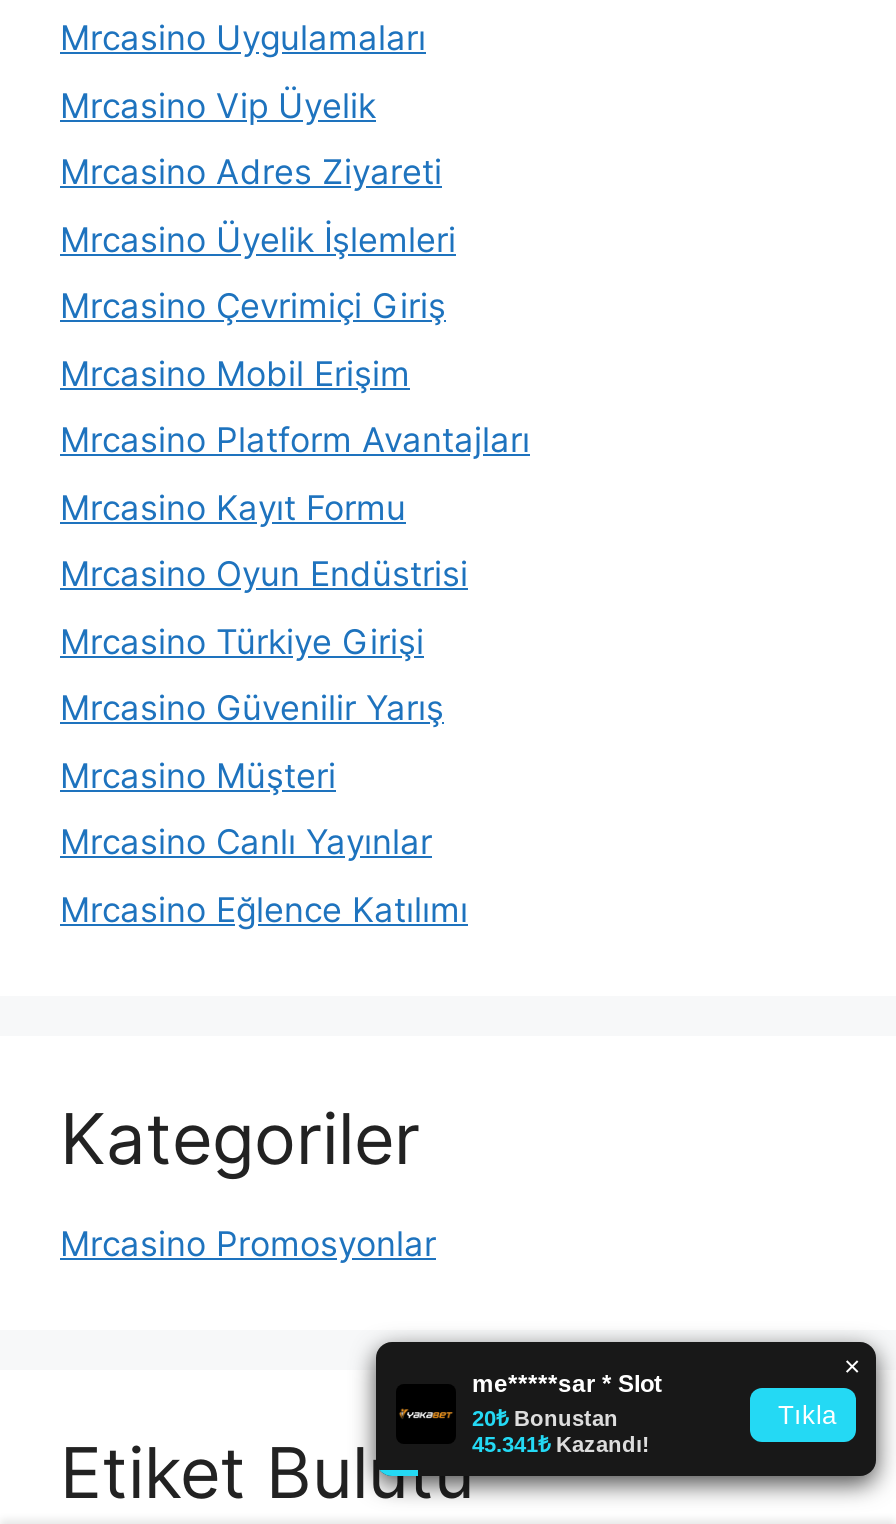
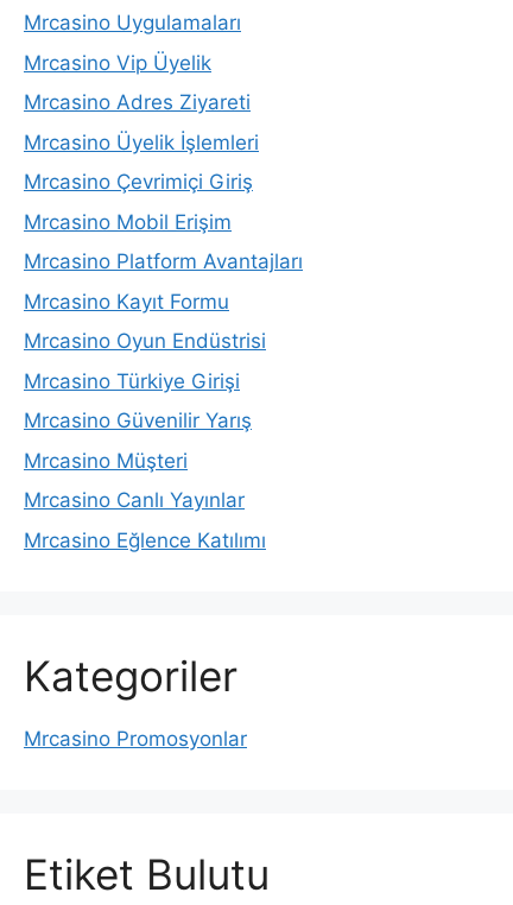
- [image]
